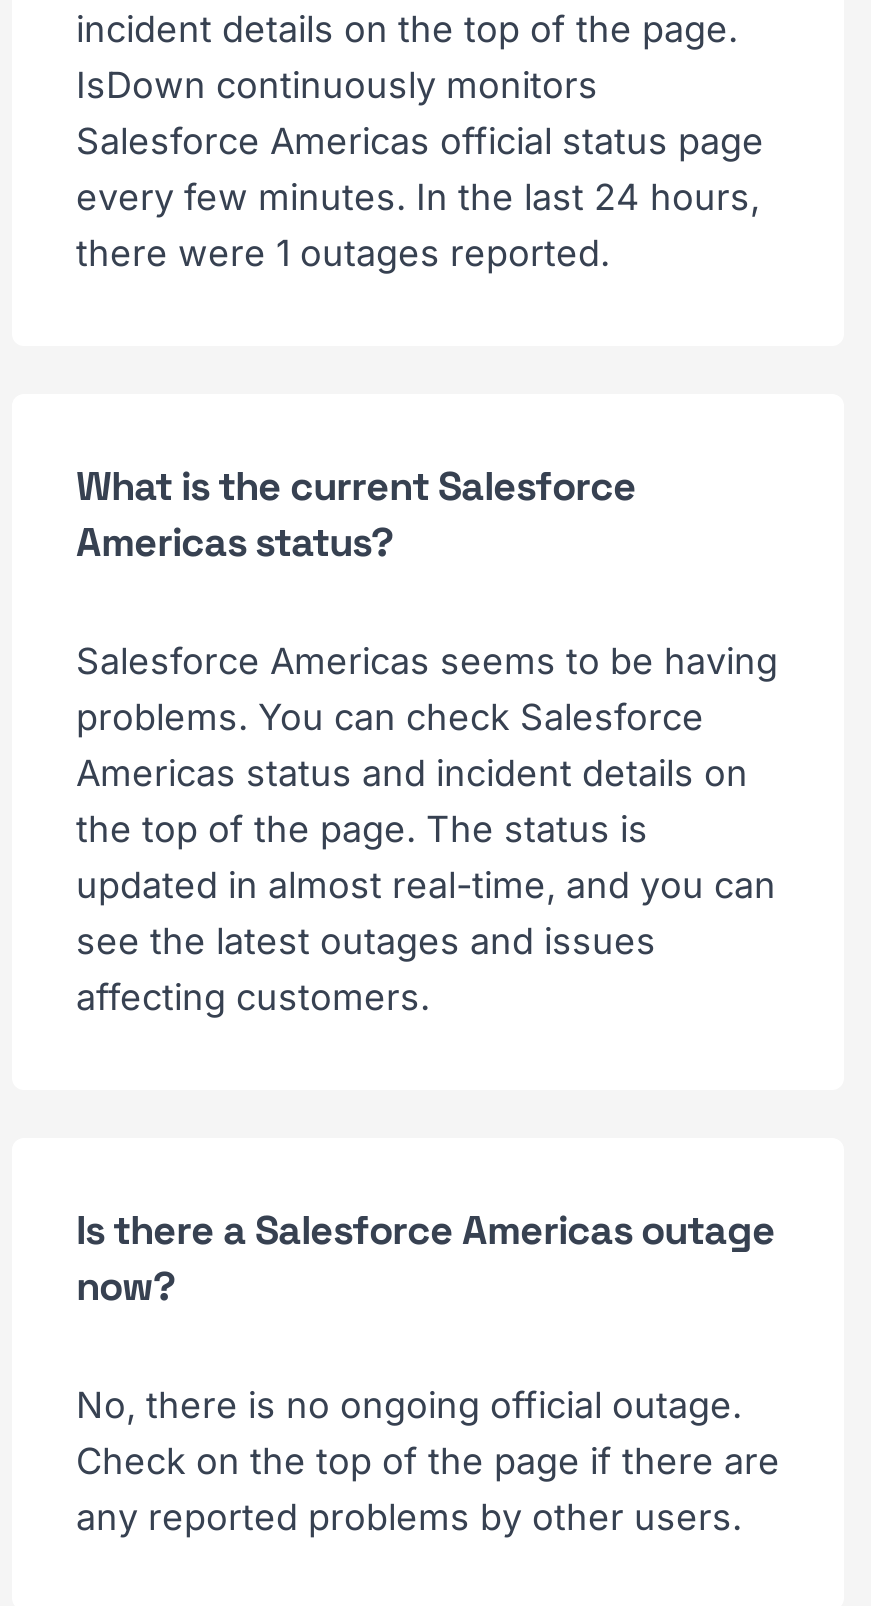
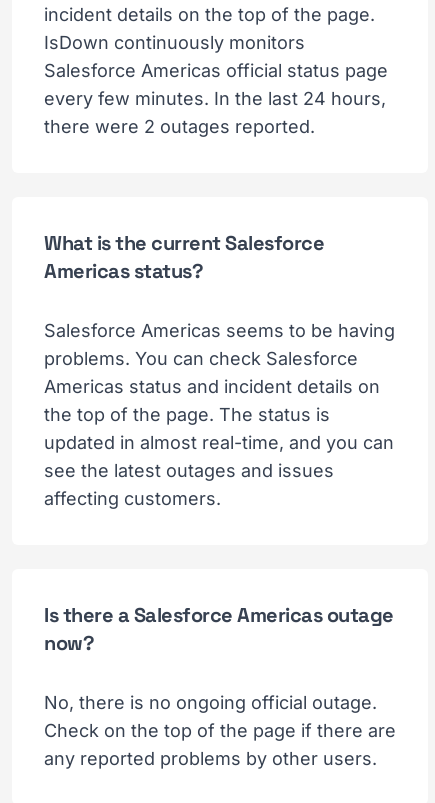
- there were 1 outages reported.
+ there were 2 outages reported.
